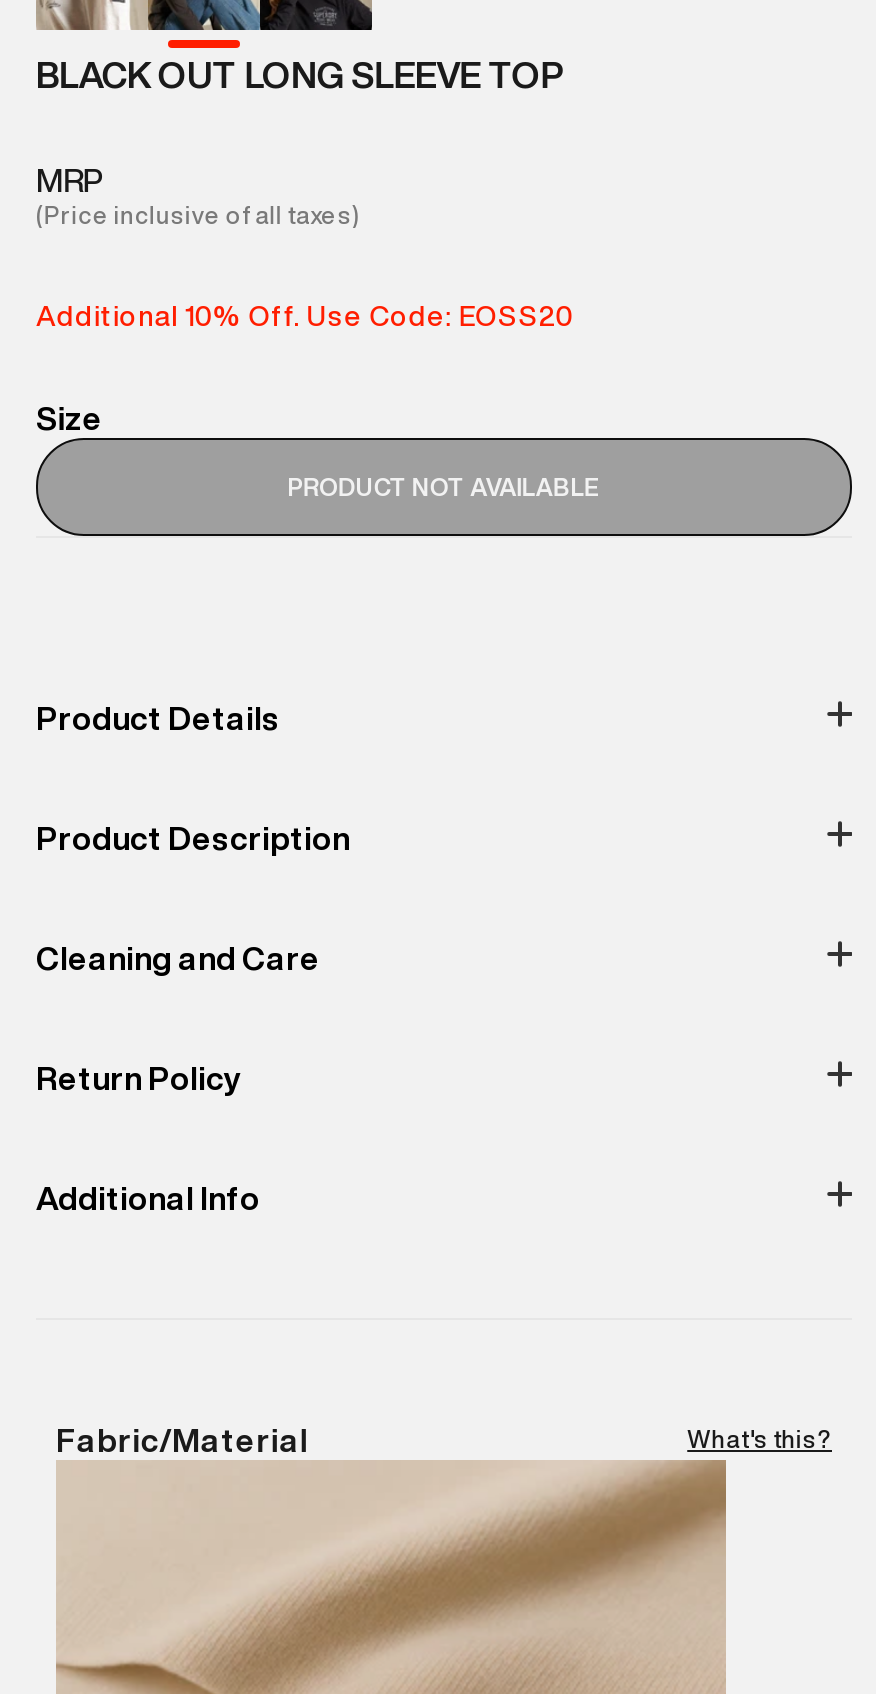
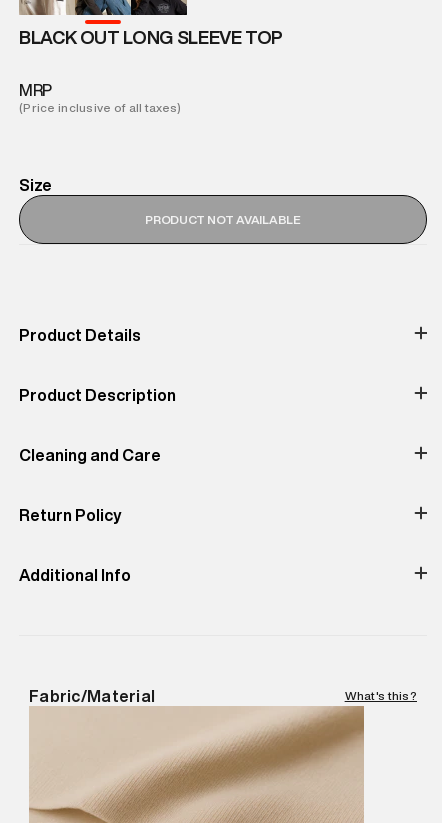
- Additional 10% Off. Use Code: EOSS20
